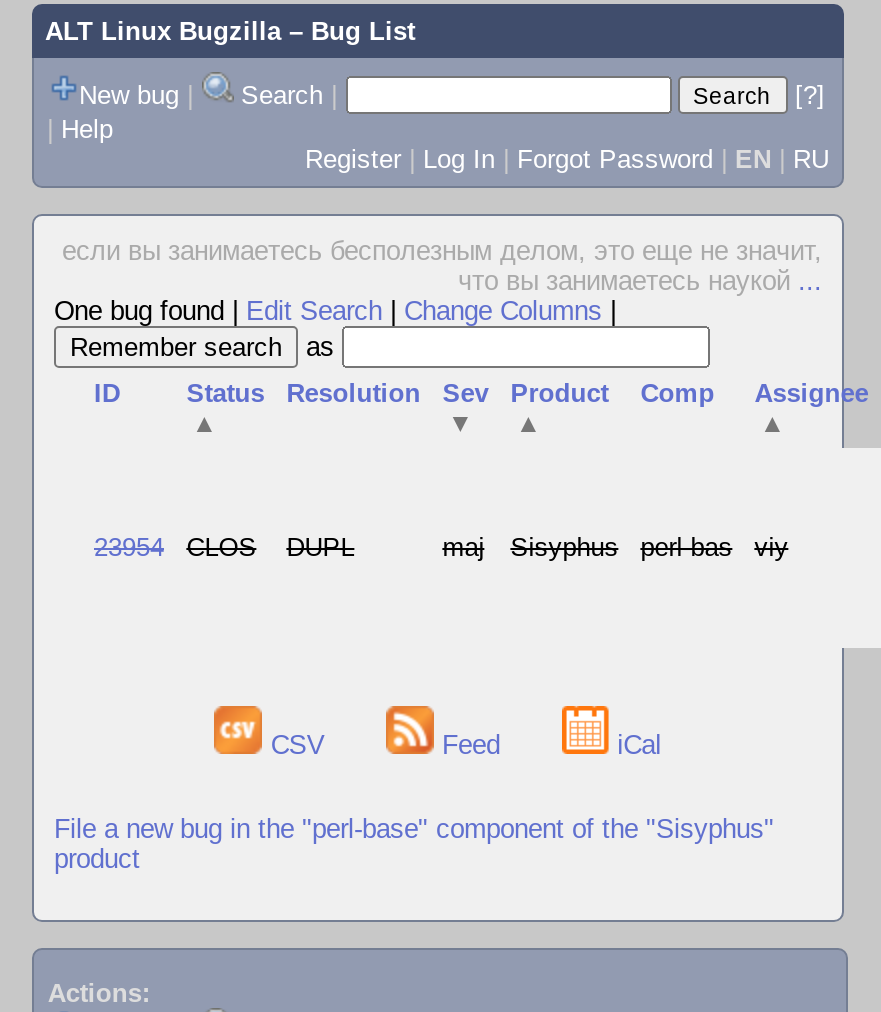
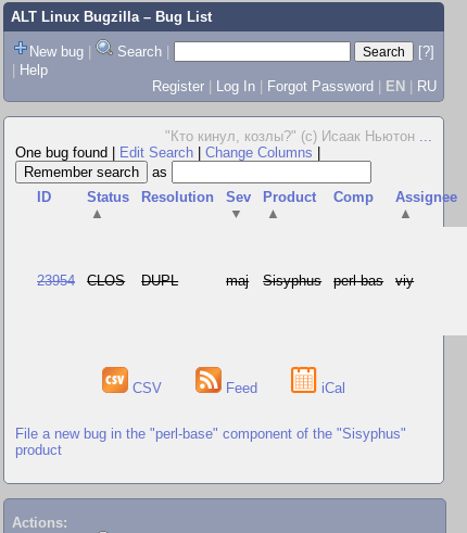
- если вы занимаетесь бесполезным делом, это еще не значит,
- что вы занимаетесь наукой...
+ "Кто кинул, козлы?" (с) Исаак Ньютон...
